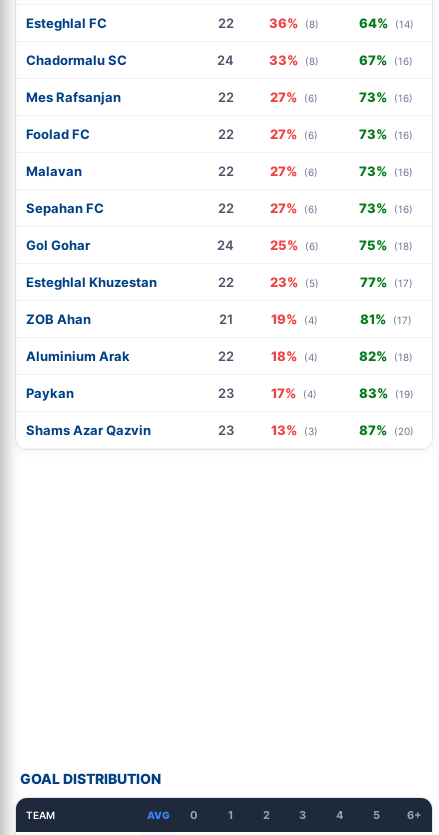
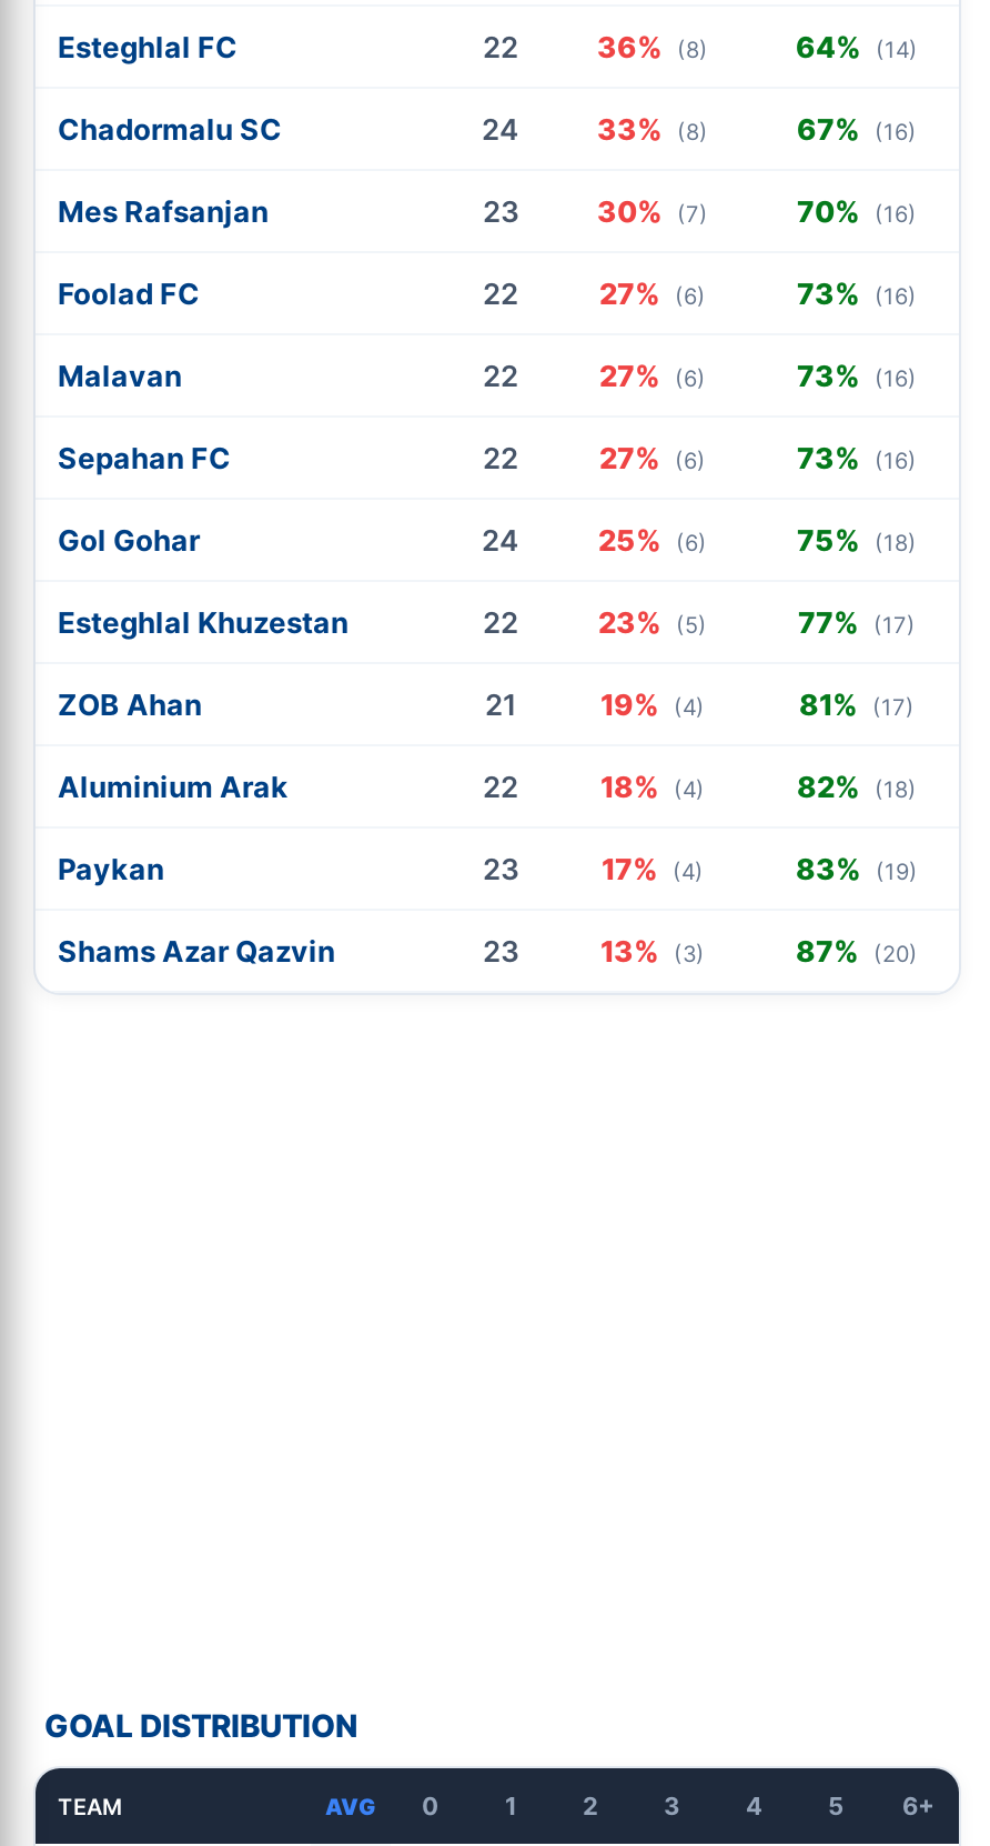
- 22
+ 23

- 27% (6)
+ 30% (7)

- 73% (16)
+ 70% (16)
